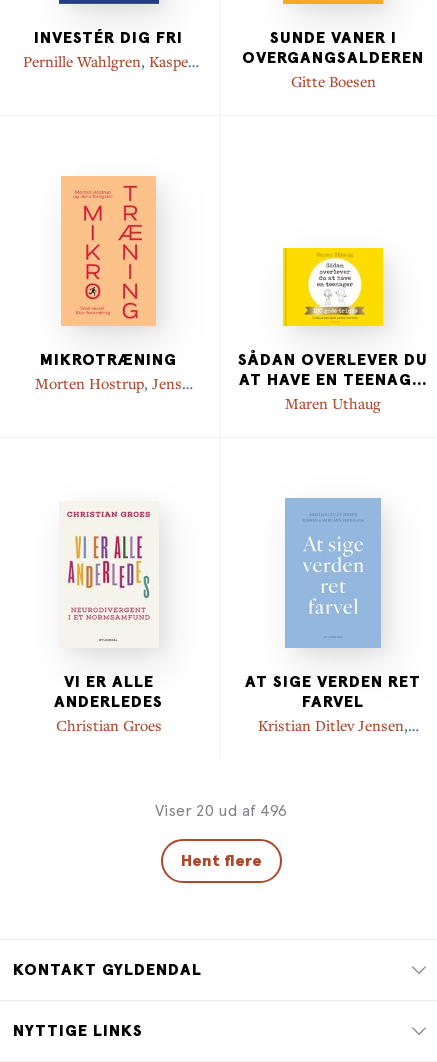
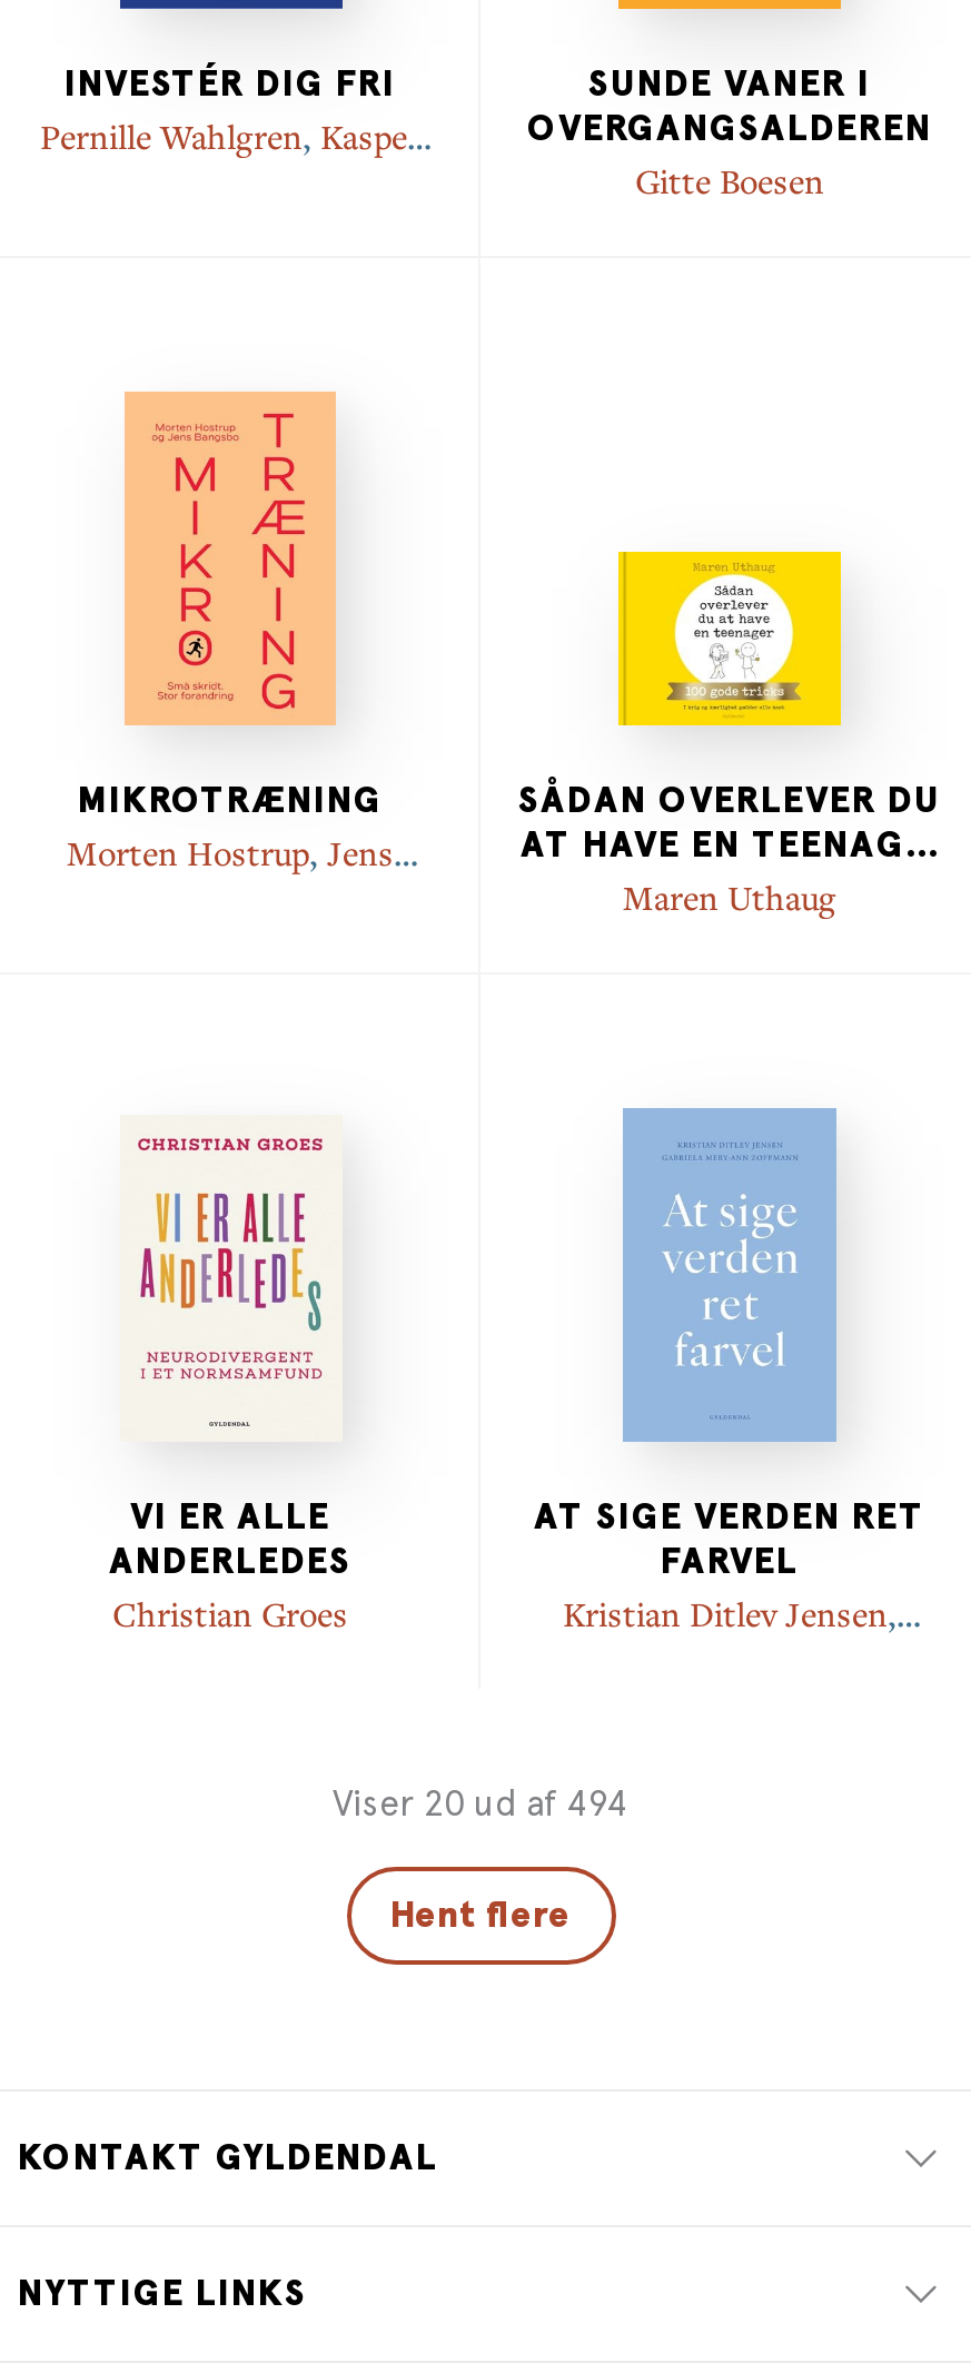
- Viser 20 ud af 496
+ Viser 20 ud af 494
